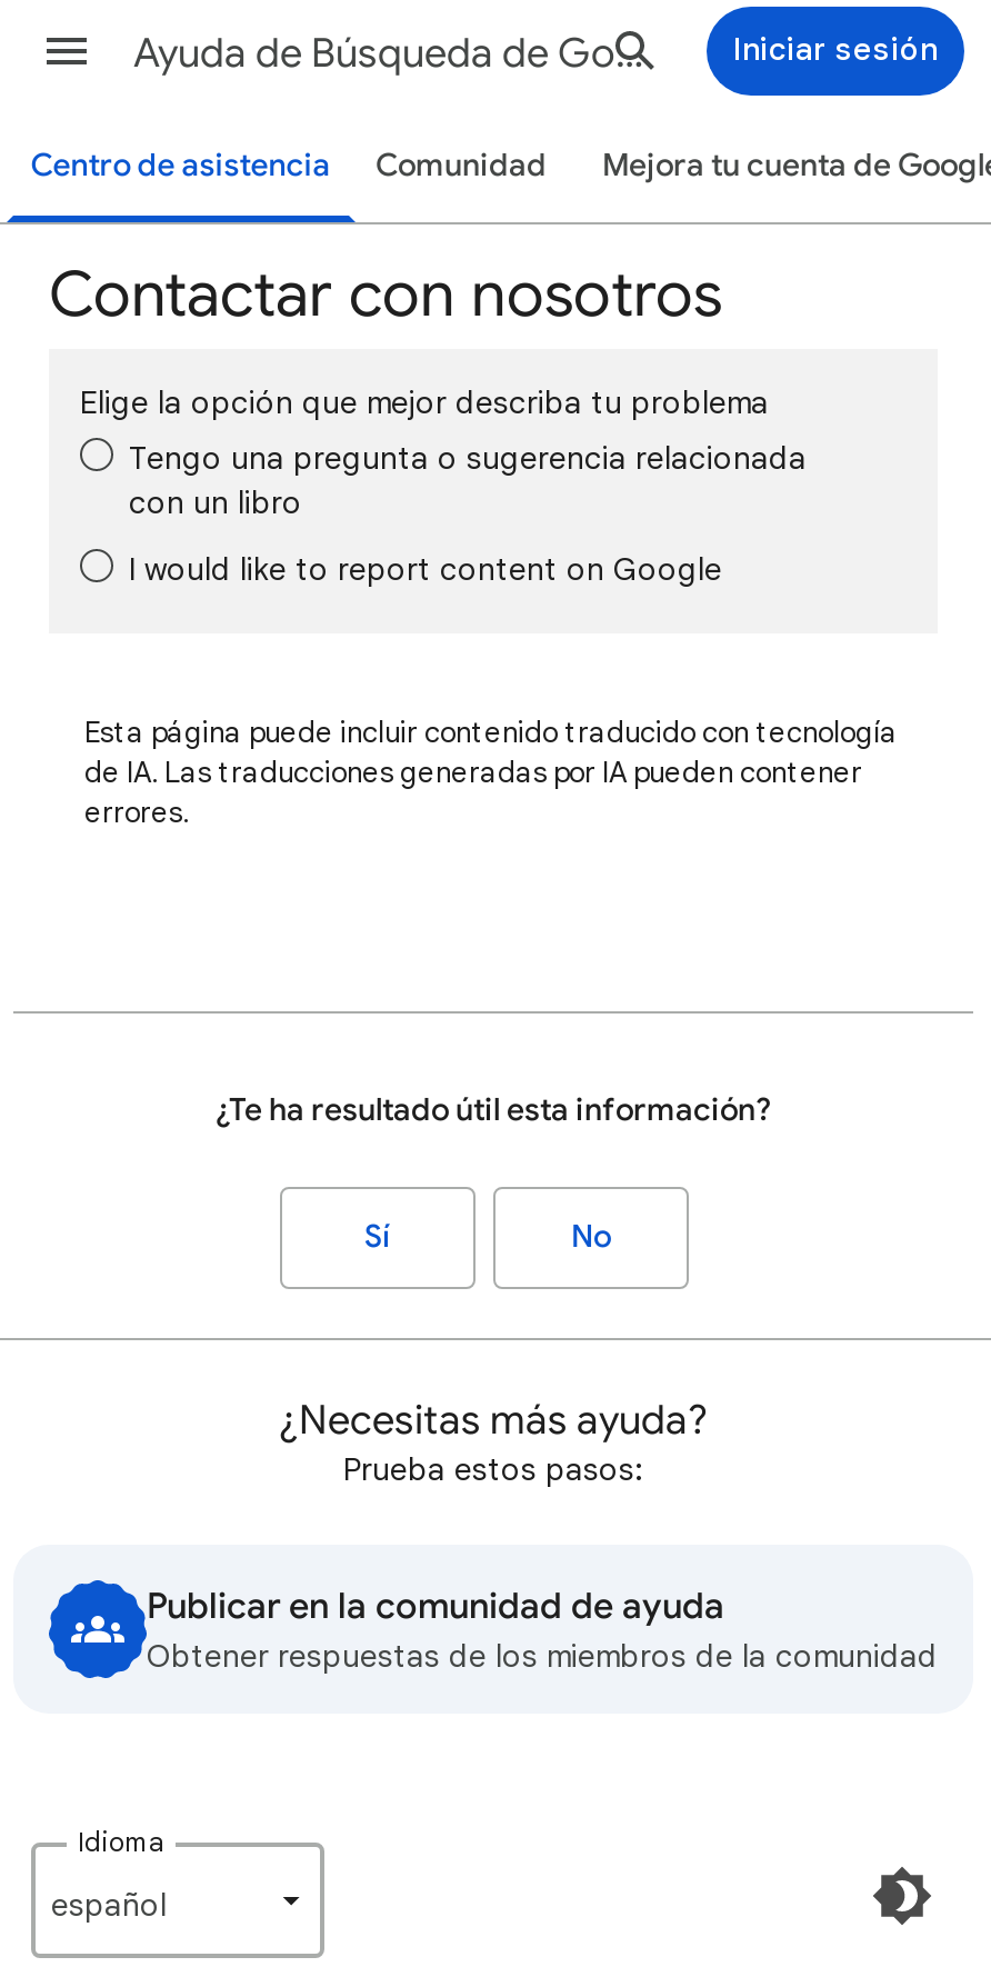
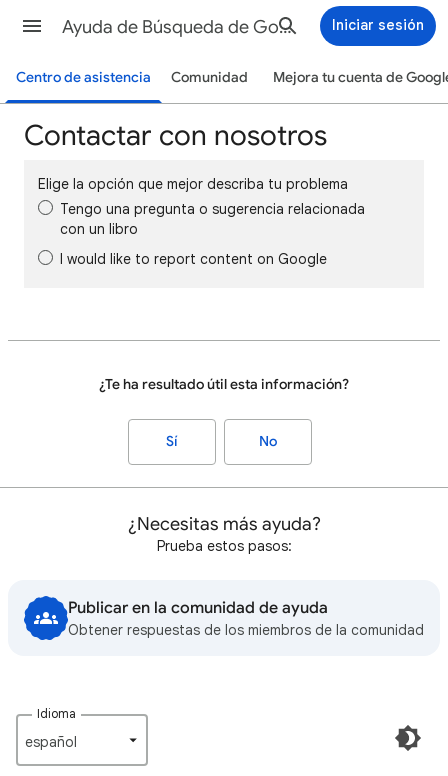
- Esta página puede incluir contenido traducido con tecnología
- de IA. Las traducciones generadas por IA pueden contener
- errores.
